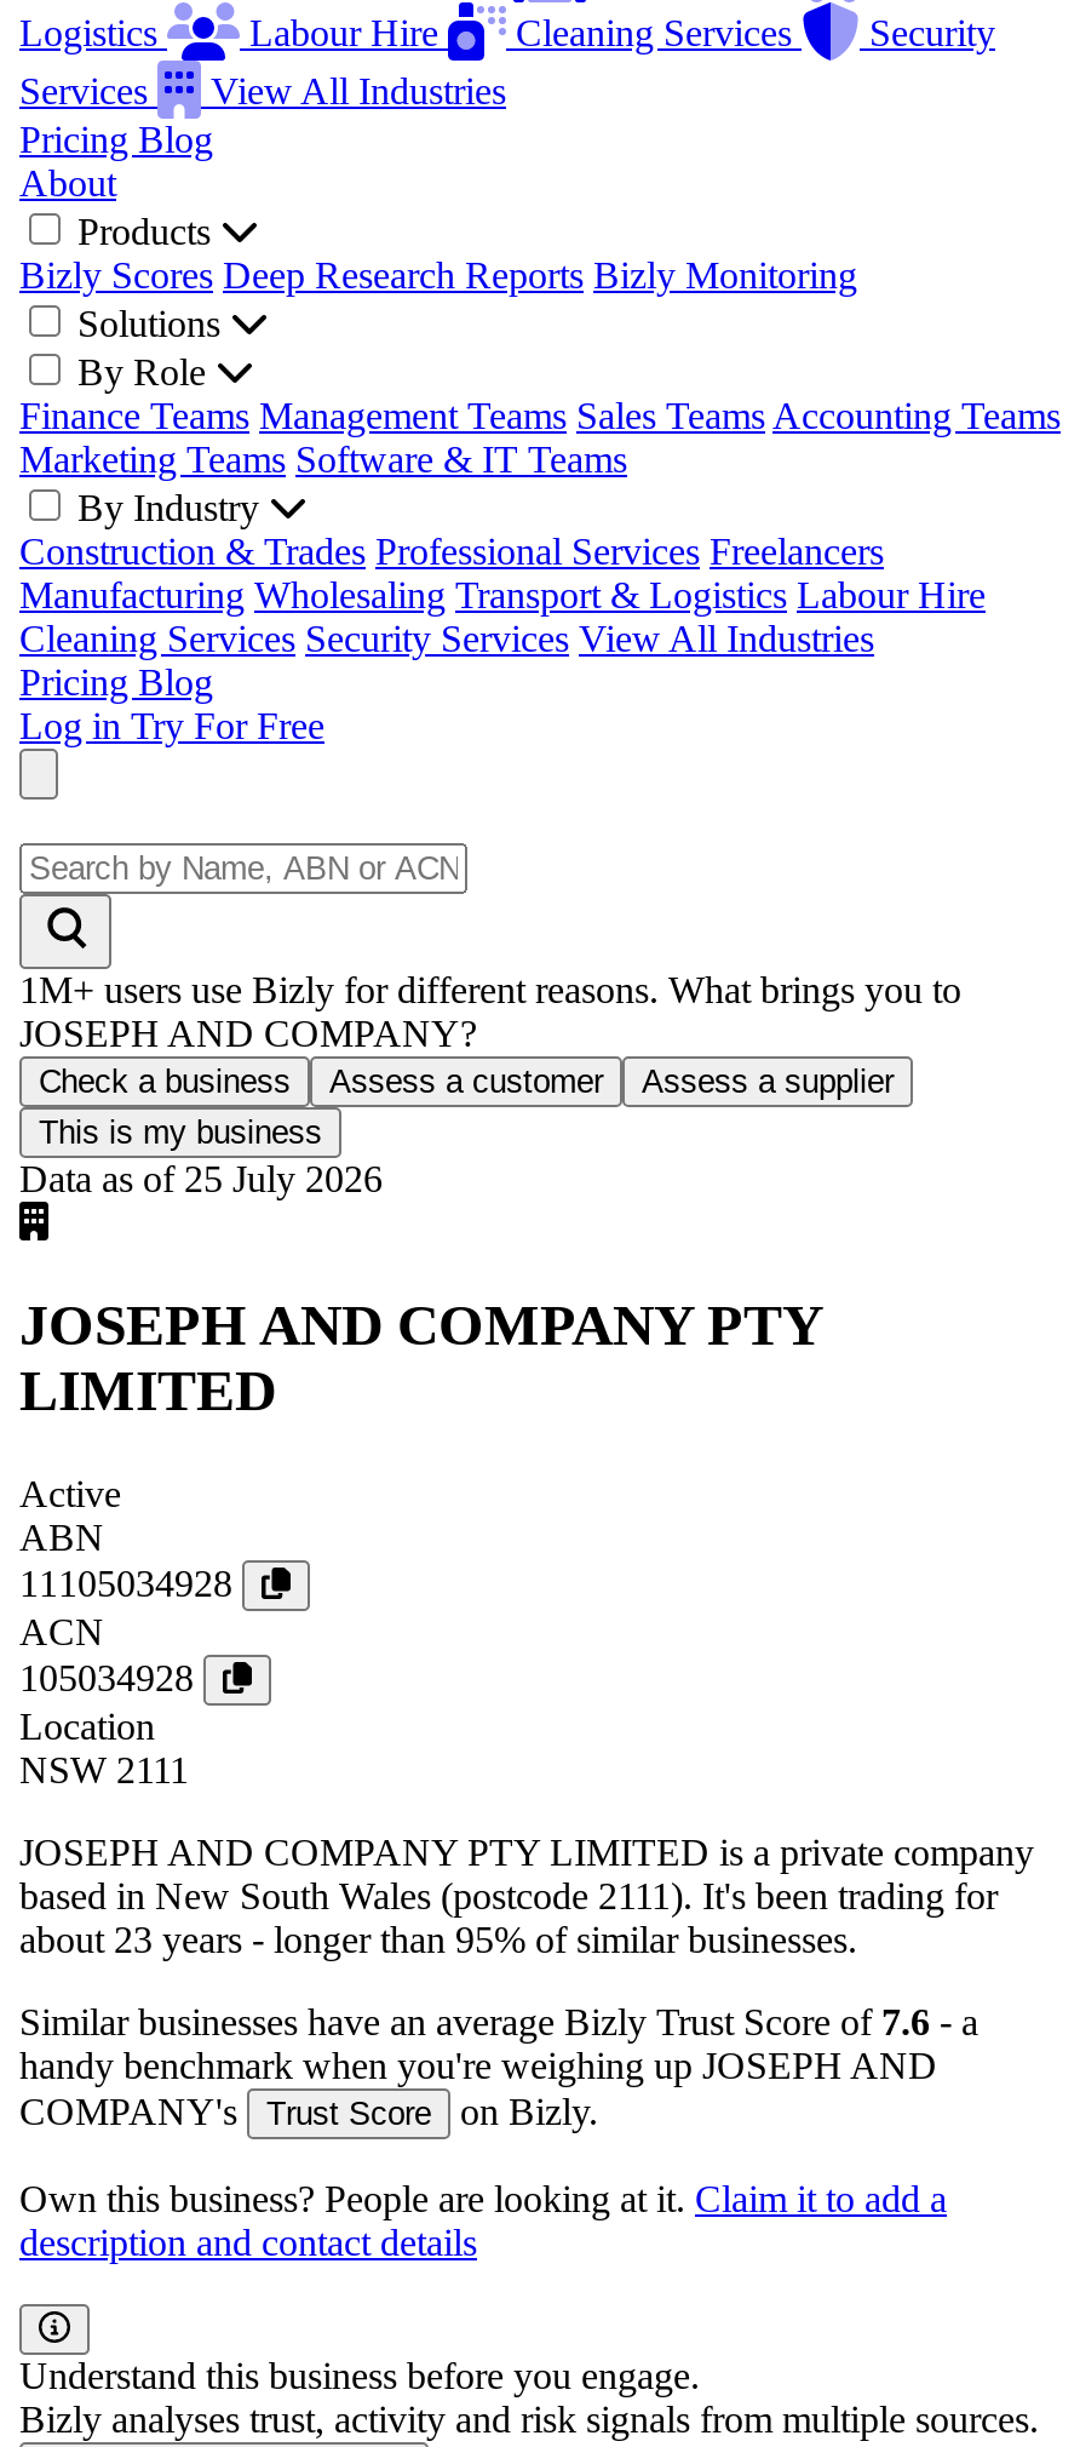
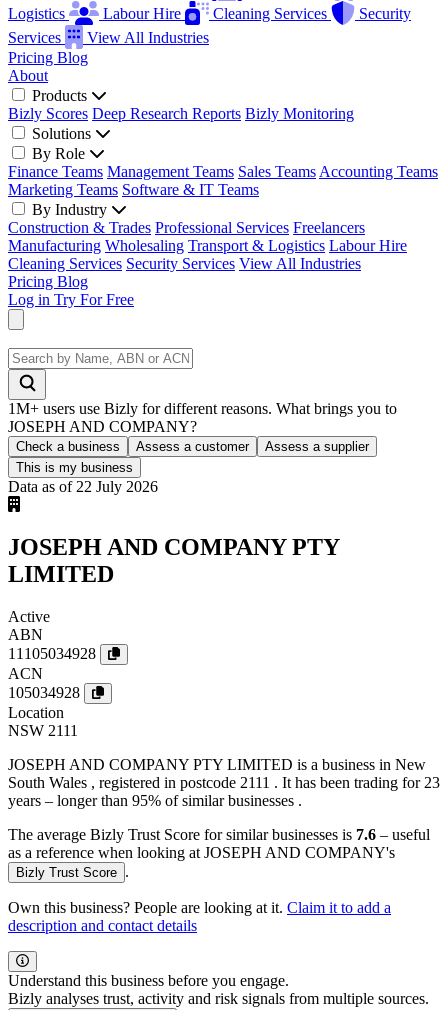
- Data as of 25 July 2026
+ Data as of 22 July 2026

- JOSEPH AND COMPANY PTY LIMITED is a private company
- based in New South Wales (postcode 2111). It's been trading for
- about 23 years - longer than 95% of similar businesses.
+ JOSEPH AND COMPANY PTY LIMITED is a business in New
+ South Wales , registered in postcode 2111 . It has been trading for 23
+ years – longer than 95% of similar businesses .

- Similar businesses have an average Bizly Trust Score of 7.6 - a
- handy benchmark when you're weighing up JOSEPH AND
- COMPANY's Trust Score on Bizly.
+ The average Bizly Trust Score for similar businesses is 7.6 – useful
+ as a reference when looking at JOSEPH AND COMPANY's
+ Bizly Trust Score .
